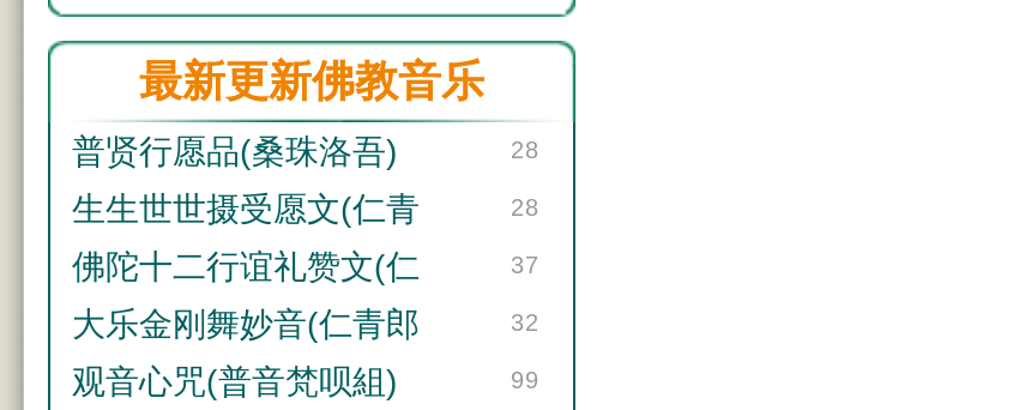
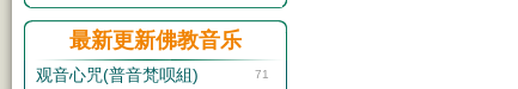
- 普贤行愿品(桑珠洛吾)
- 28
- 生生世世摄受愿文(仁青
- 28
- 佛陀十二行谊礼赞文(仁
- 37
- 大乐金刚舞妙音(仁青郎
- 32

- 99
+ 71
